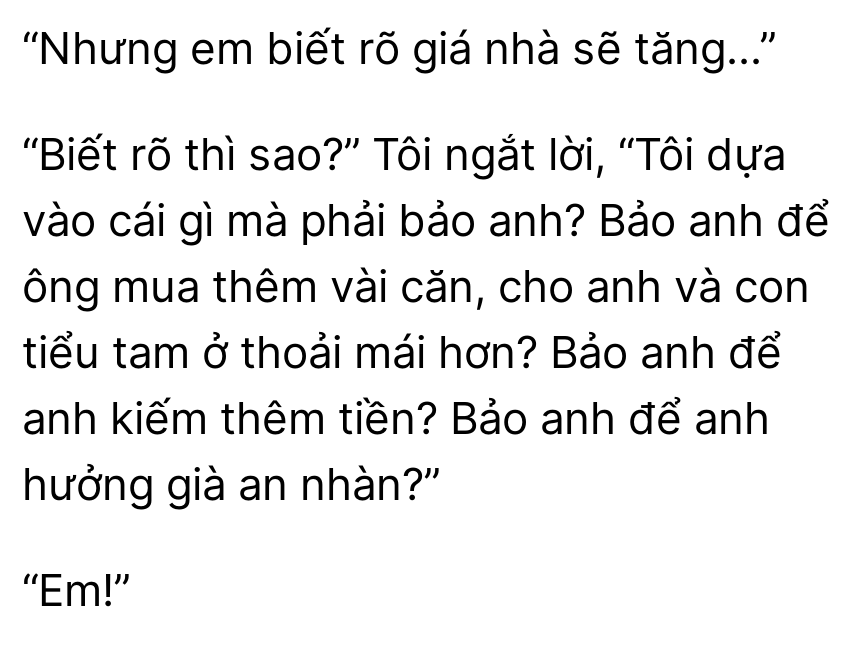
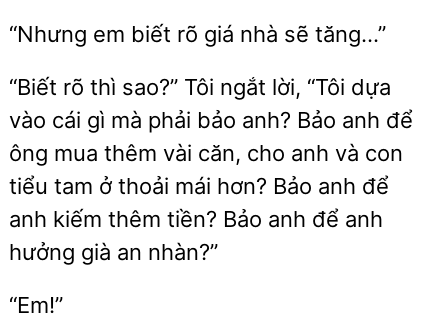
- giá
- sẽ tăng…”
+ rõ
+ nhà
+ tăng…”

- “Biết rõ
- sao?” Tôi ngắt lời, “Tôi dựa
- vào cái gì mà phải bảo anh?
- anh để
+ “Biết rõ thì sao?” Tôi
+ lời, “Tôi dựa
+ vào cái gì mà phải bảo anh? Bảo anh để

- tiểu tam ở thoải mái hơn? Bảo anh để
- anh kiếm thêm tiền? Bảo anh để anh
- già an nhàn?”
+ tiểu tam ở thoải mái hơn?
+ anh để
+ anh kiếm thêm tiền? Bảo
+ để anh
+ hưởng già an nhàn?”
